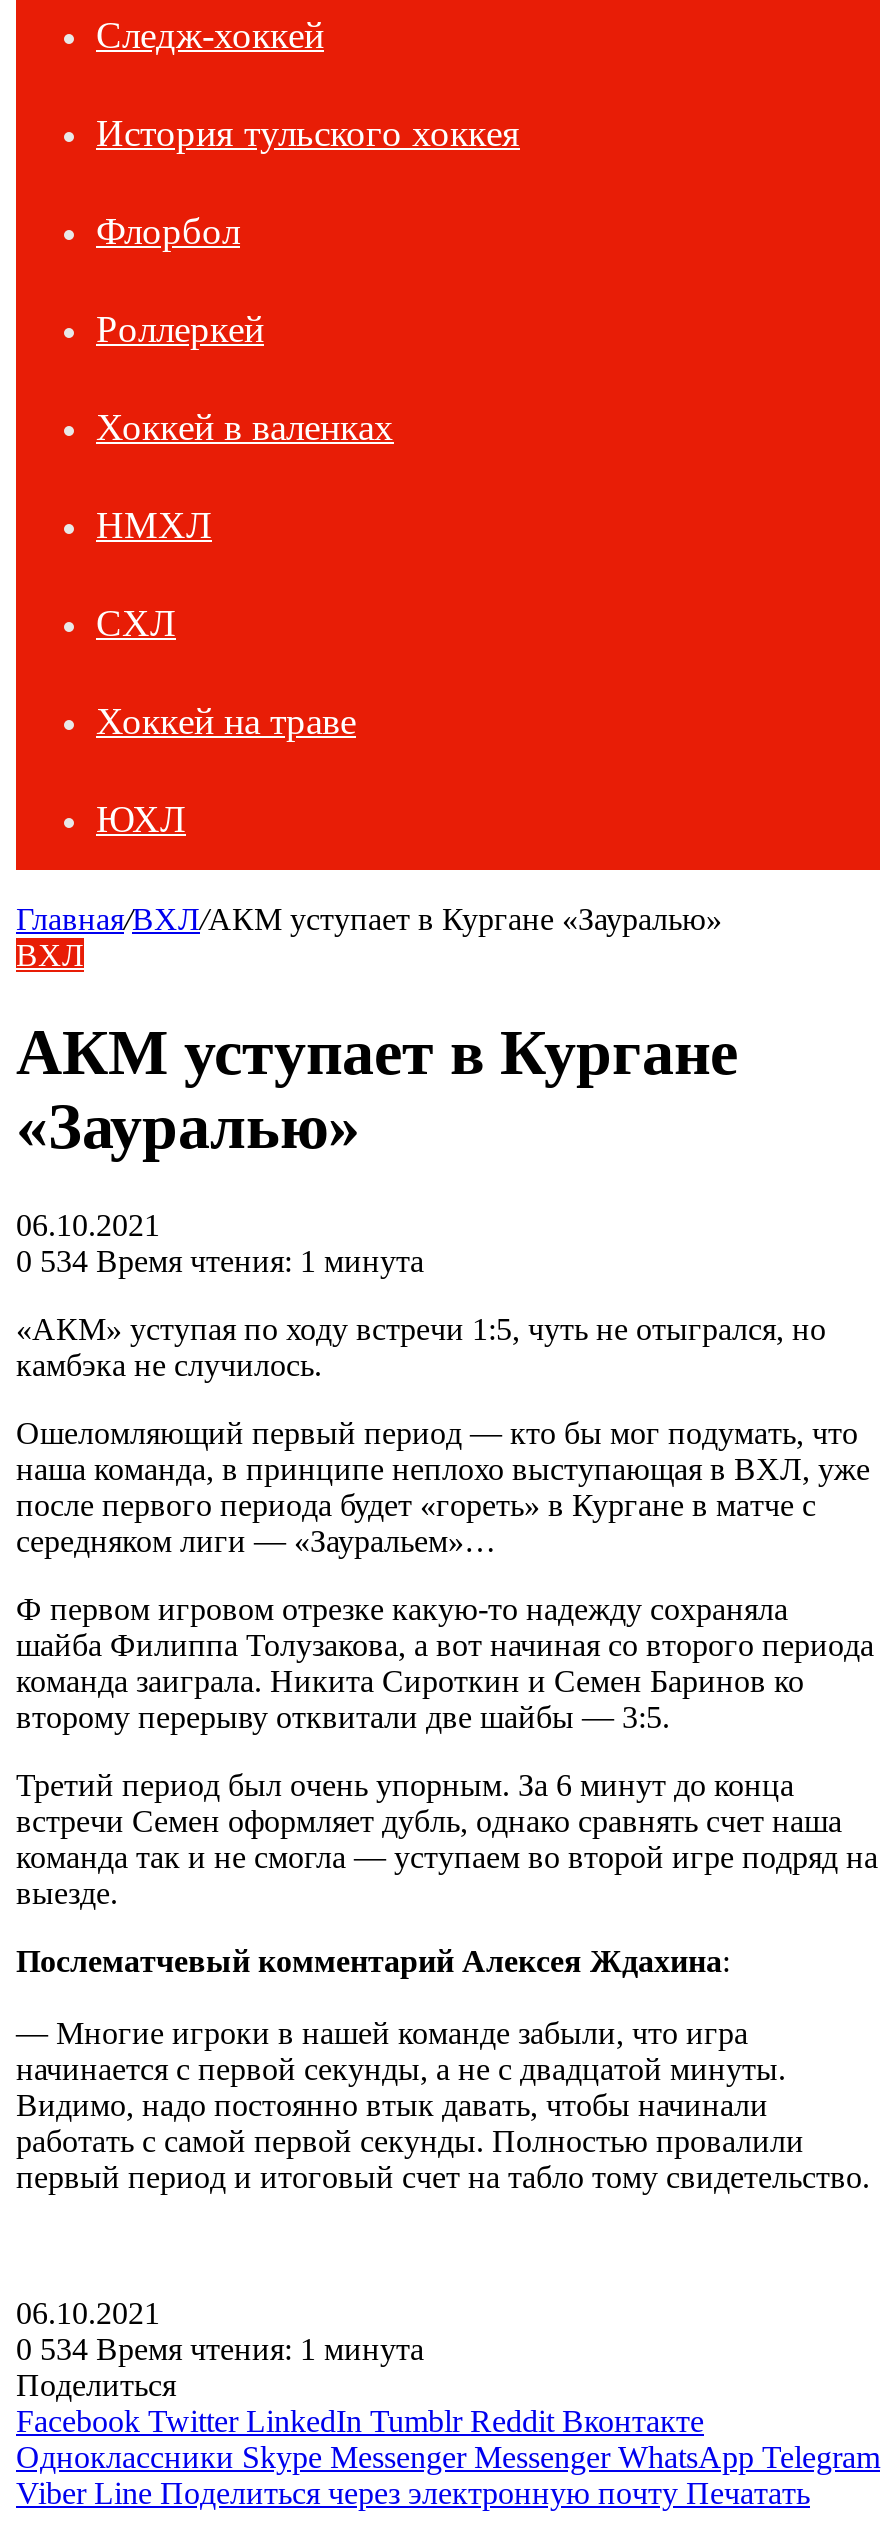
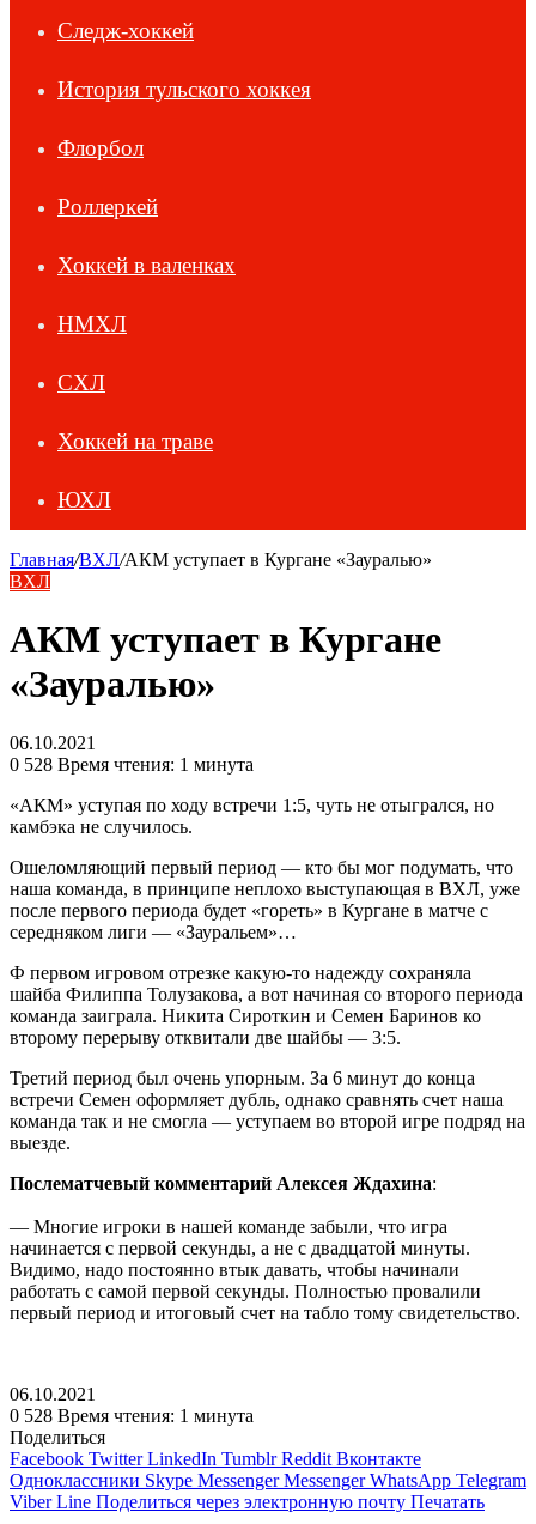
- 0 534 Время чтения: 1 минута
+ 0 528 Время чтения: 1 минута

- 0 534 Время чтения: 1 минута
+ 0 528 Время чтения: 1 минута
